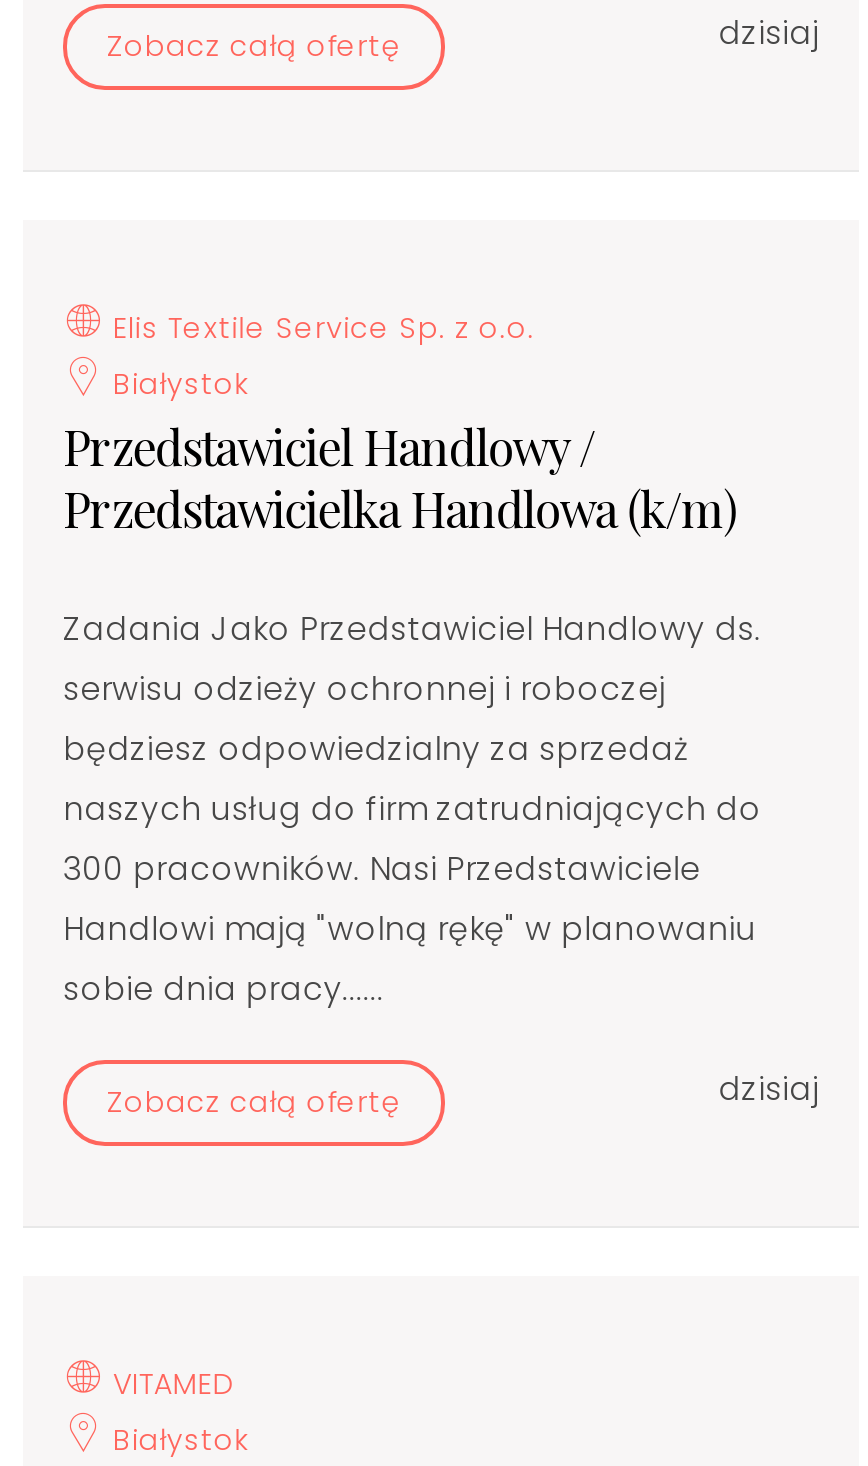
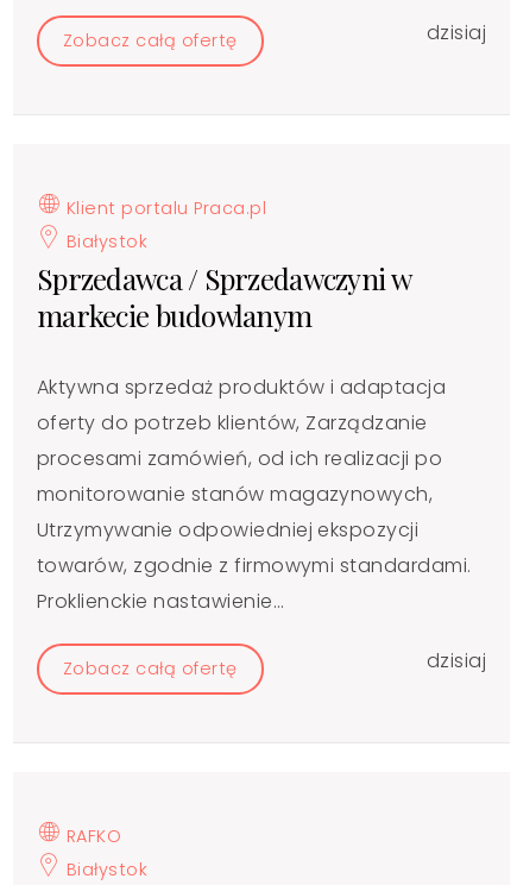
- Elis Textile Service Sp. z o.o.
+ Klient portalu Praca.pl

- Przedstawiciel Handlowy /
- Przedstawicielka Handlowa (k/m)
+ Sprzedawca / Sprzedawczyni w
+ markecie budowlanym

- Zadania Jako Przedstawiciel Handlowy ds.
- serwisu odzieży ochronnej i roboczej
- będziesz odpowiedzialny za sprzedaż
- naszych usług do firm zatrudniających do
- 300 pracowników. Nasi Przedstawiciele
- Handlowi mają "wolną rękę" w planowaniu
- sobie dnia pracy......
+ Aktywna sprzedaż produktów i adaptacja
+ oferty do potrzeb klientów, Zarządzanie
+ procesami zamówień, od ich realizacji po
+ monitorowanie stanów magazynowych,
+ Utrzymywanie odpowiedniej ekspozycji
+ towarów, zgodnie z firmowymi standardami.
+ Proklienckie nastawienie...

- VITAMED
+ RAFKO
